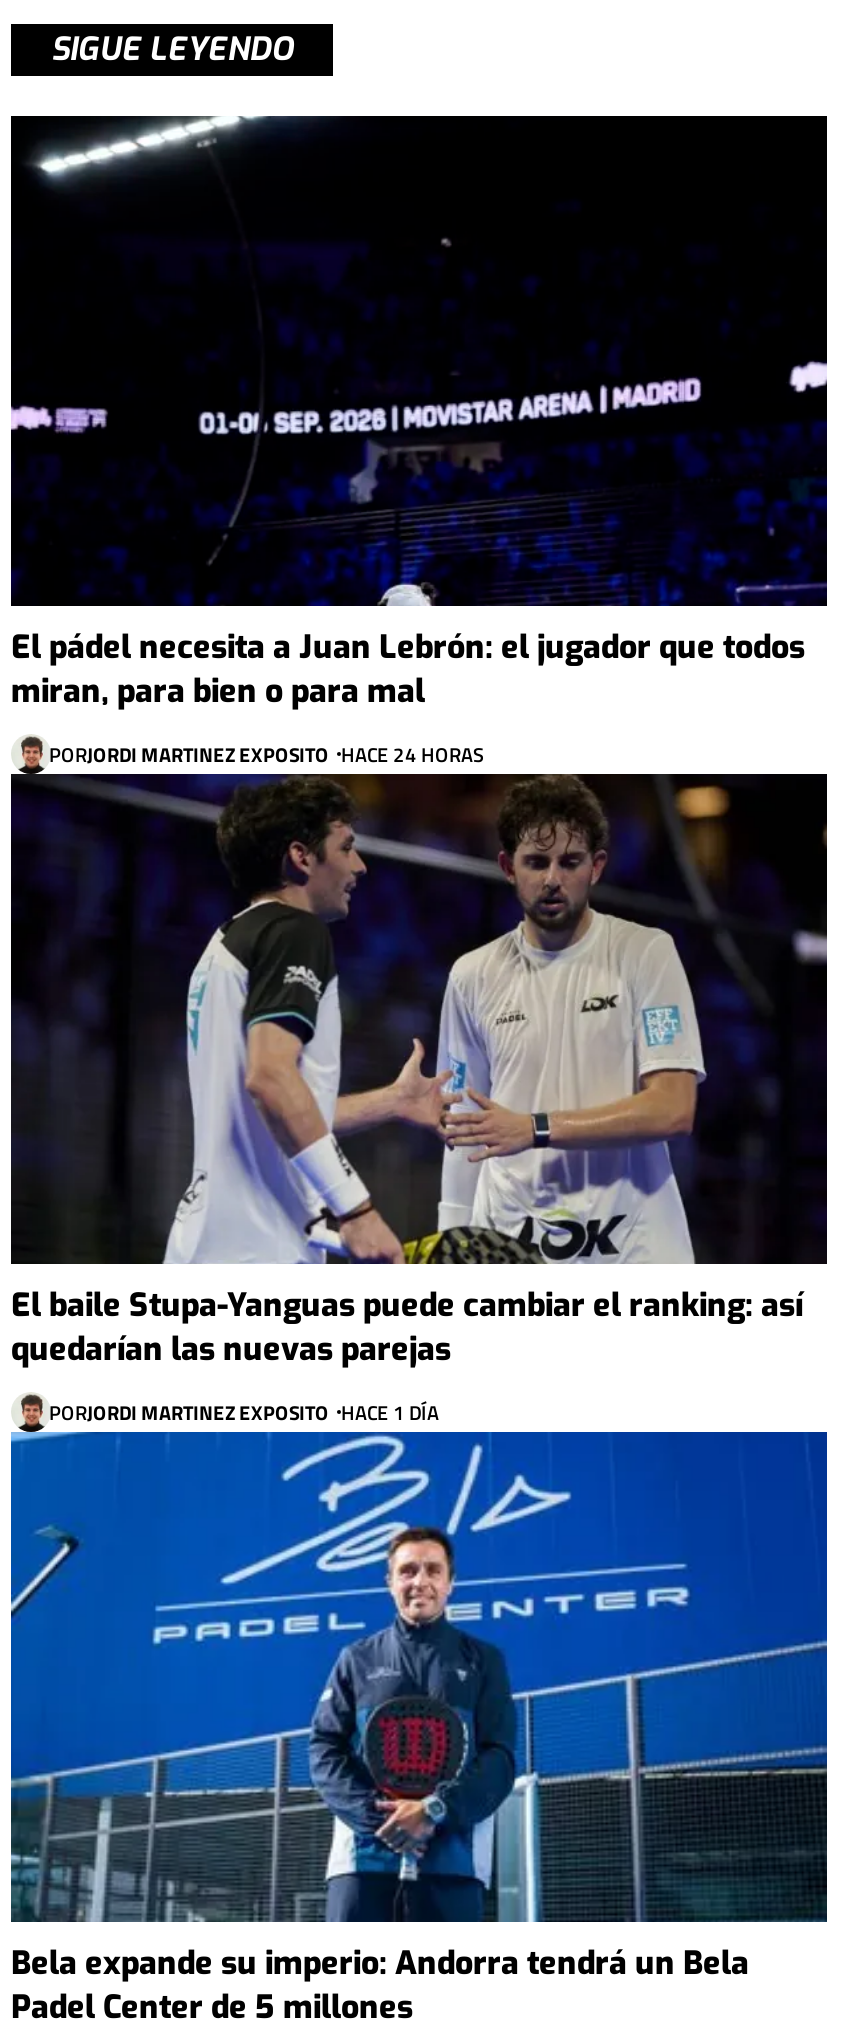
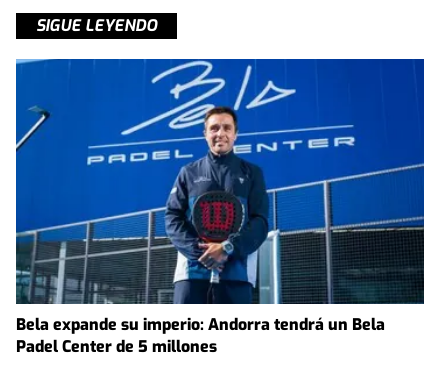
- [image]
- El pádel necesita a Juan Lebrón: el jugador que todos
- miran, para bien o para mal
- PORJORDI MARTINEZ EXPOSITO HACE 24 HORAS

- [image]
- El baile Stupa-Yanguas puede cambiar el ranking: así
- quedarían las nuevas parejas
- PORJORDI MARTINEZ EXPOSITO HACE 1 DÍA
